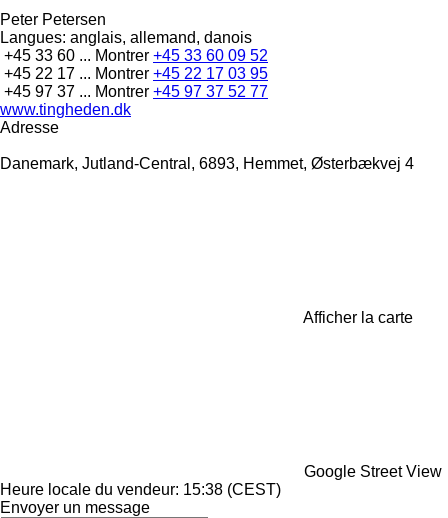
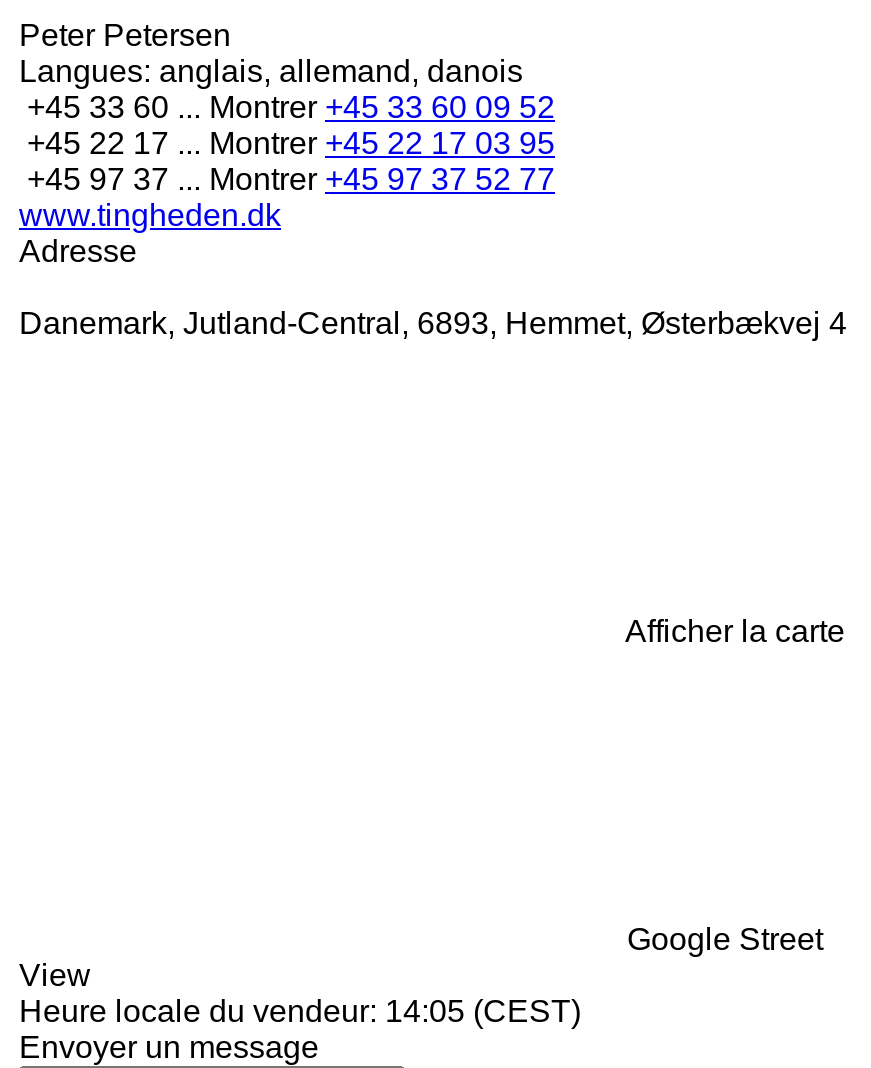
- Google Street View
- Heure locale du vendeur: 15:38 (CEST)
+ Google Street
+ View
+ Heure locale du vendeur: 14:05 (CEST)
